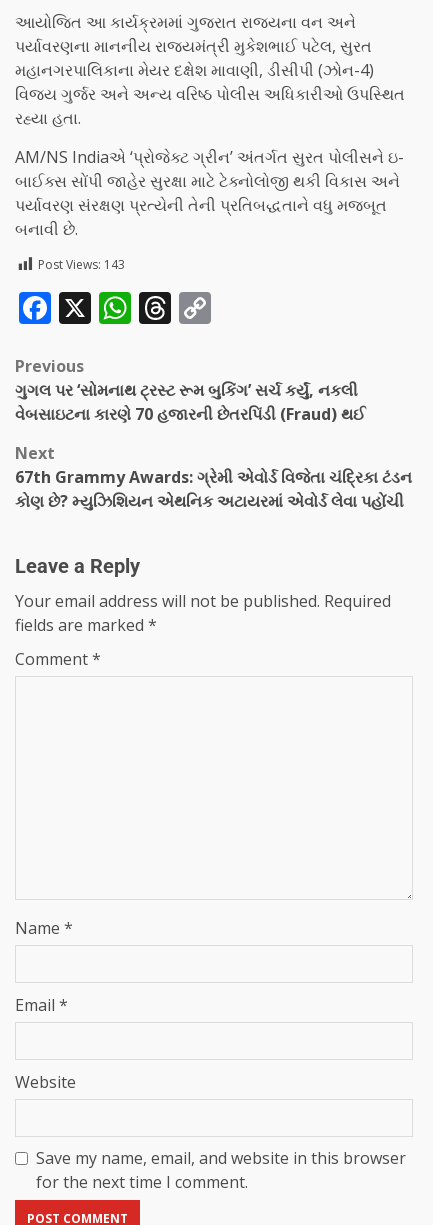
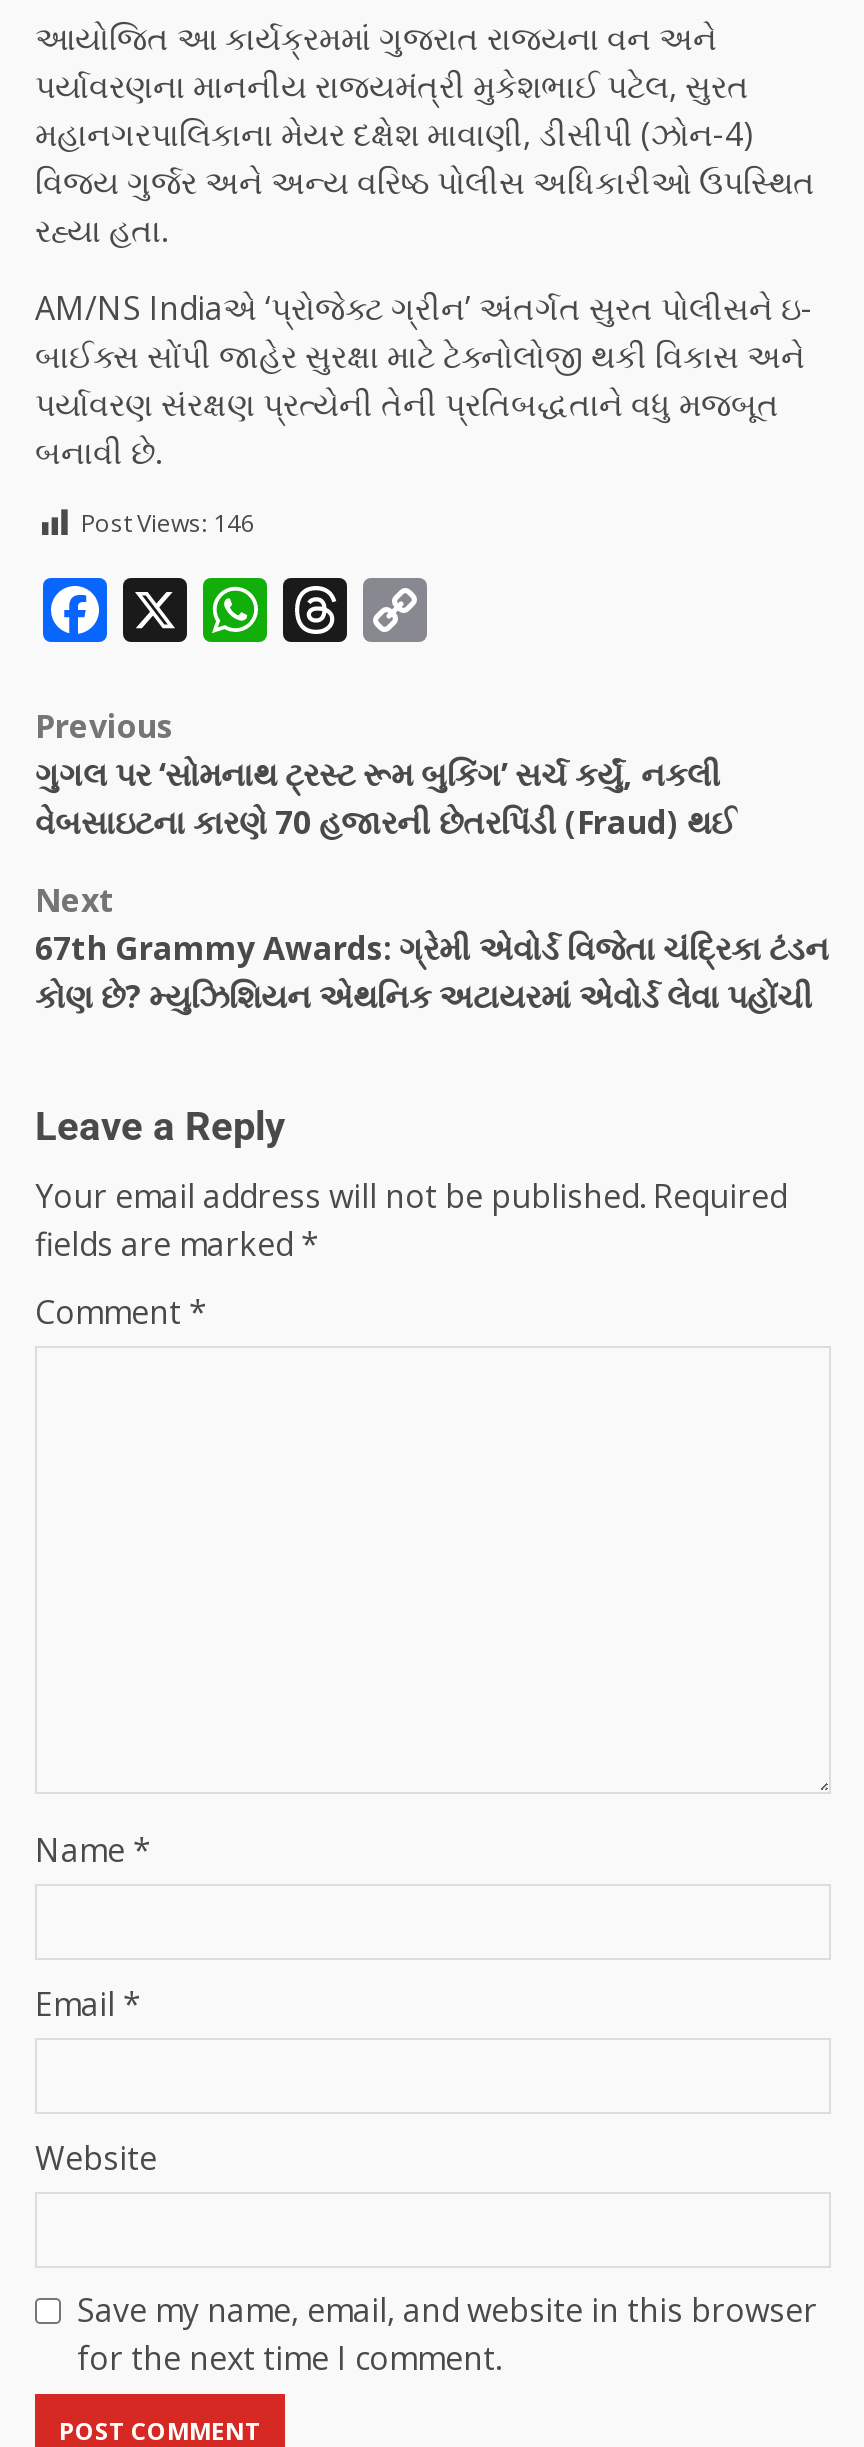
- Post Views: 143
+ Post Views: 146
